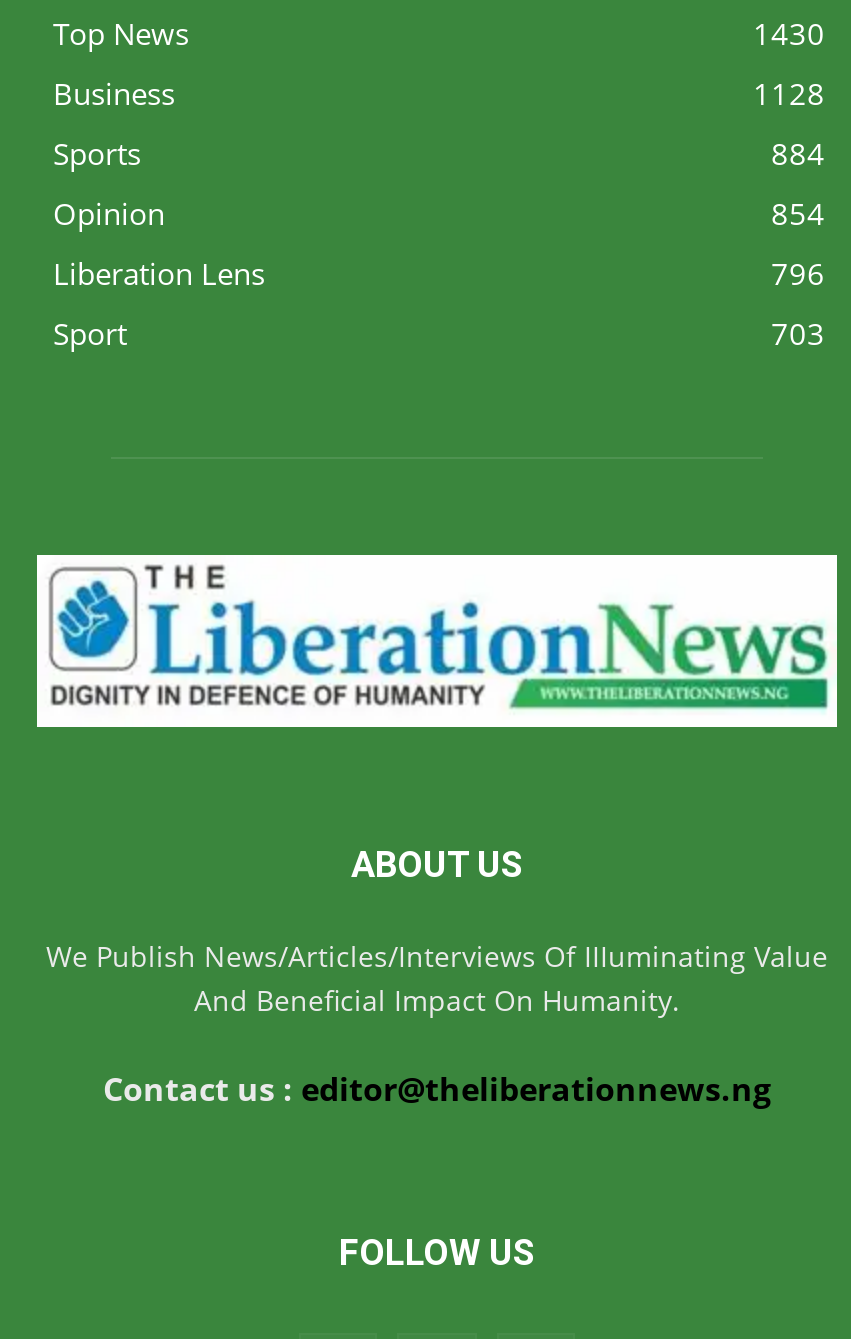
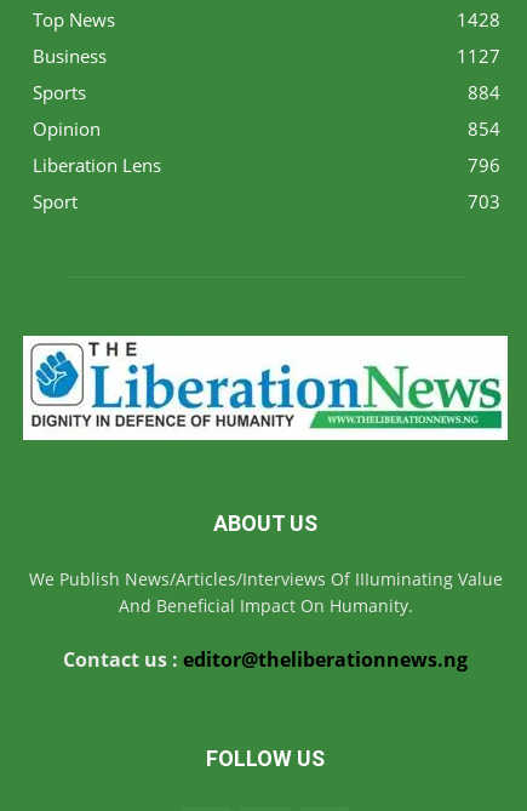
- 1430
+ 1428

- 1128
+ 1127
